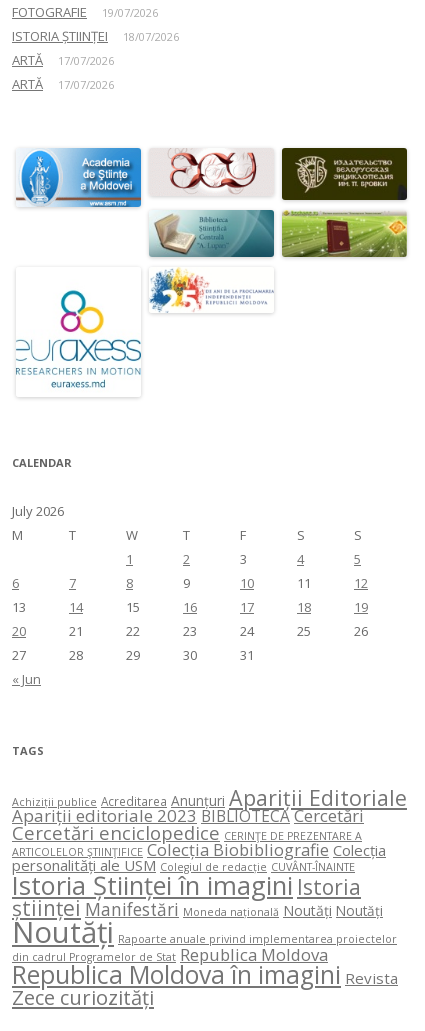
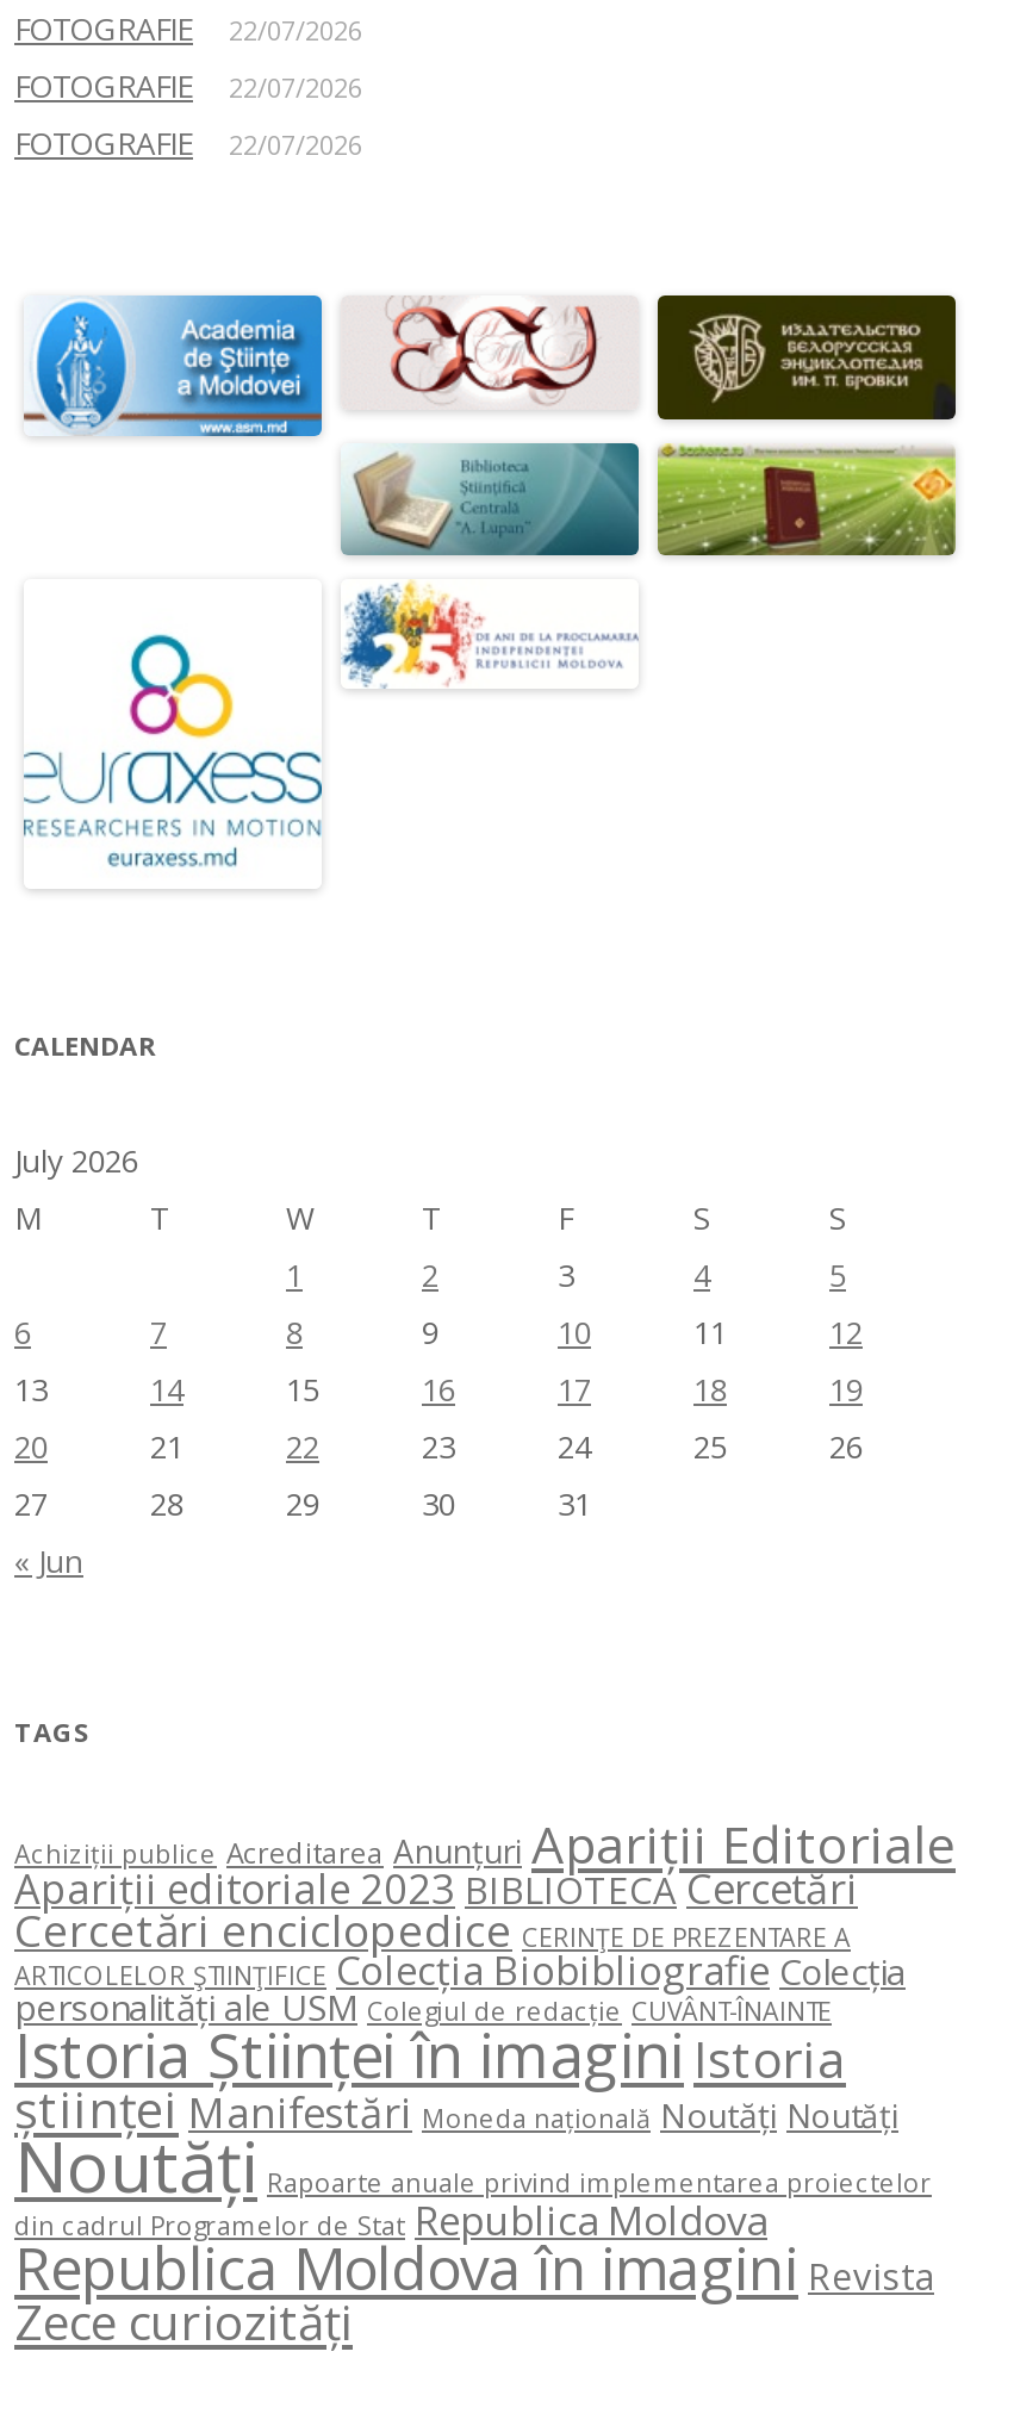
- 19/07/2026
- ISTORIA ȘTIINȚEI
- 18/07/2026
- ARTĂ
- 17/07/2026
- ARTĂ
- 17/07/2026
+ 22/07/2026
+ FOTOGRAFIE
+ 22/07/2026
+ FOTOGRAFIE
+ 22/07/2026
